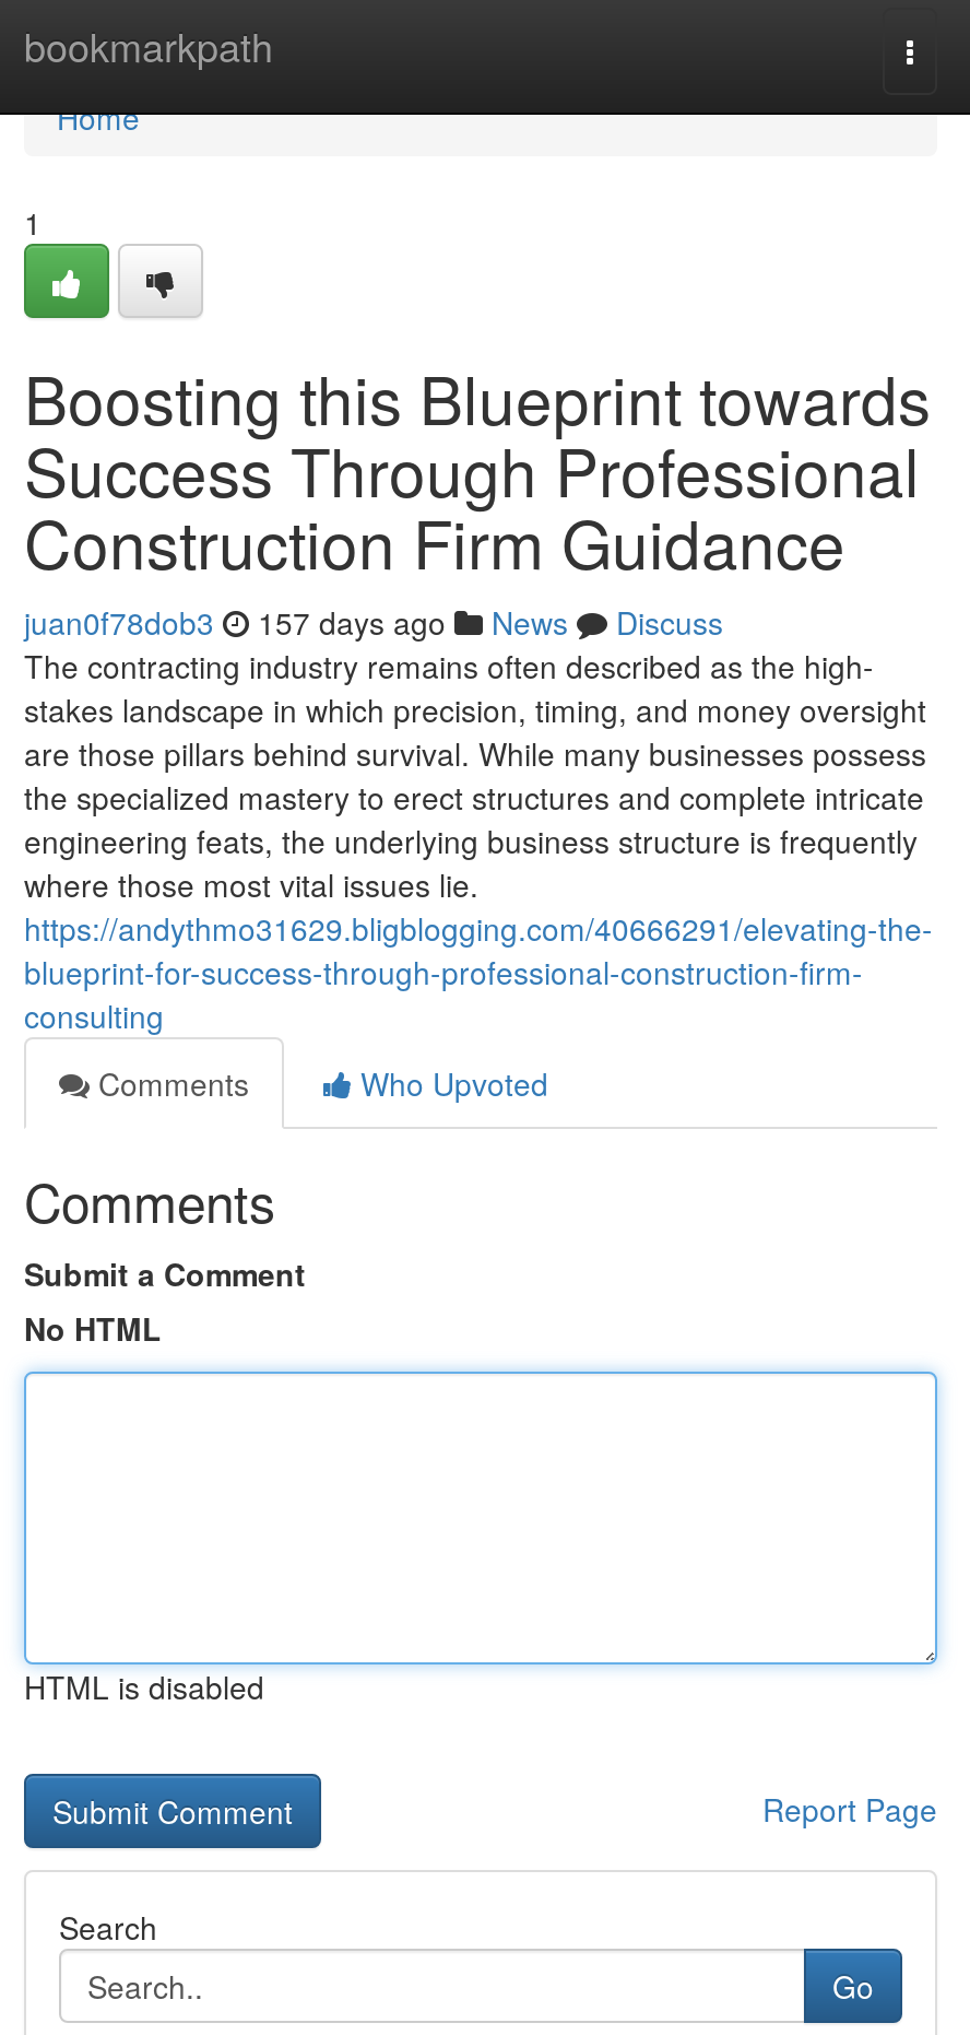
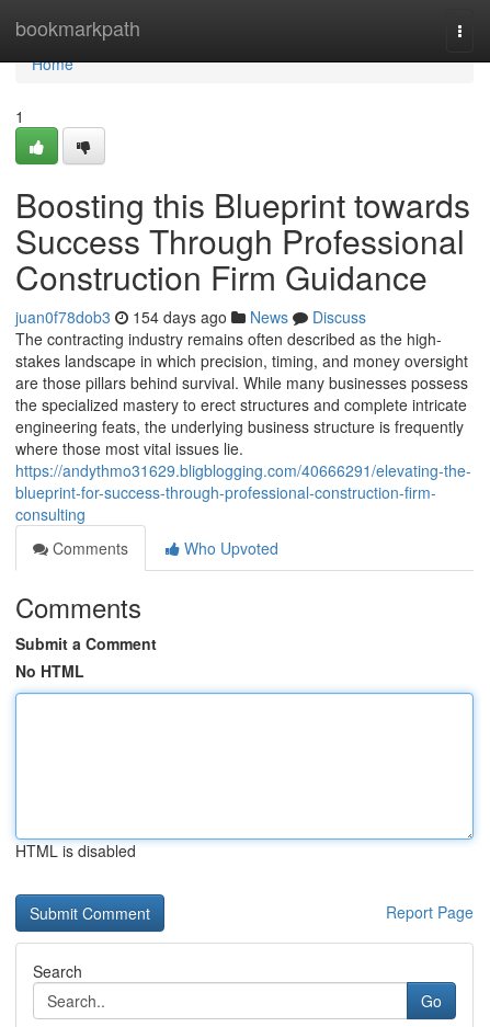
- juan0f78dob3 157 days ago News Discuss
+ juan0f78dob3 154 days ago News Discuss
